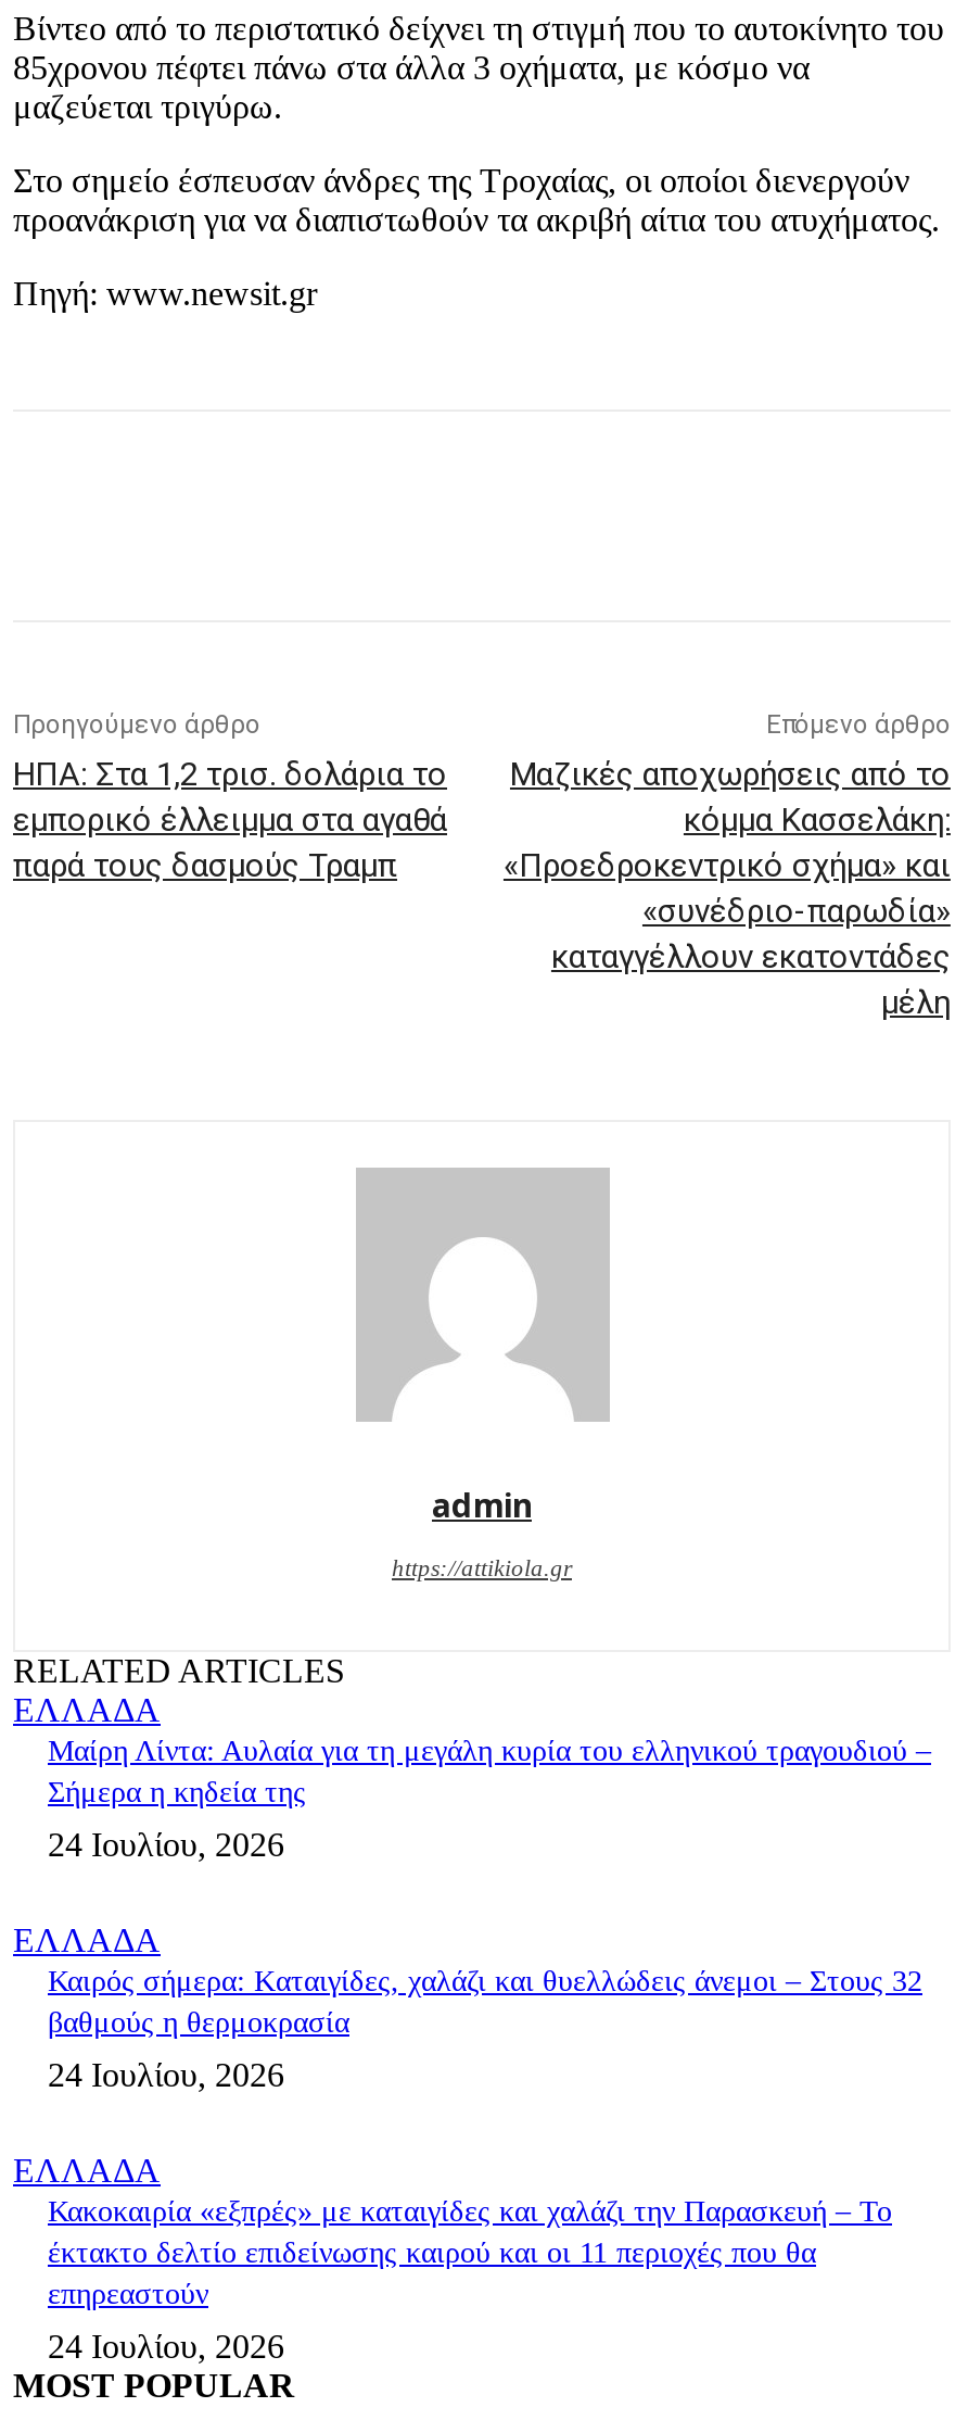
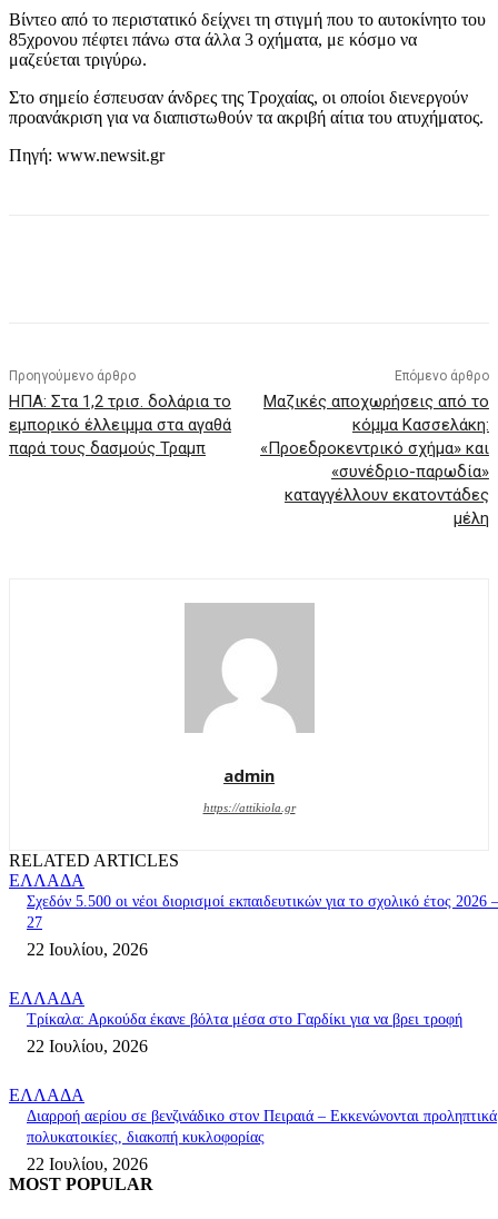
- Μαίρη Λίντα: Αυλαία για τη μεγάλη κυρία του ελληνικού τραγουδιού –
- Σήμερα η κηδεία της
+ Σχεδόν 5.500 οι νέοι διορισμοί εκπαιδευτικών για το σχολικό έτος 2026 –
+ 27

- 24 Ιουλίου, 2026
+ 22 Ιουλίου, 2026

- Καιρός σήμερα: Kαταιγίδες, χαλάζι και θυελλώδεις άνεμοι – Στους 32
- βαθμούς η θερμοκρασία
+ Τρίκαλα: Αρκούδα έκανε βόλτα μέσα στο Γαρδίκι για να βρει τροφή

- 24 Ιουλίου, 2026
+ 22 Ιουλίου, 2026

- Κακοκαιρία «εξπρές» με καταιγίδες και χαλάζι την Παρασκευή – Το
- έκτακτο δελτίο επιδείνωσης καιρού και οι 11 περιοχές που θα
- επηρεαστούν
+ Διαρροή αερίου σε βενζινάδικο στον Πειραιά – Εκκενώνονται προληπτικά
+ πολυκατοικίες, διακοπή κυκλοφορίας

- 24 Ιουλίου, 2026
+ 22 Ιουλίου, 2026
